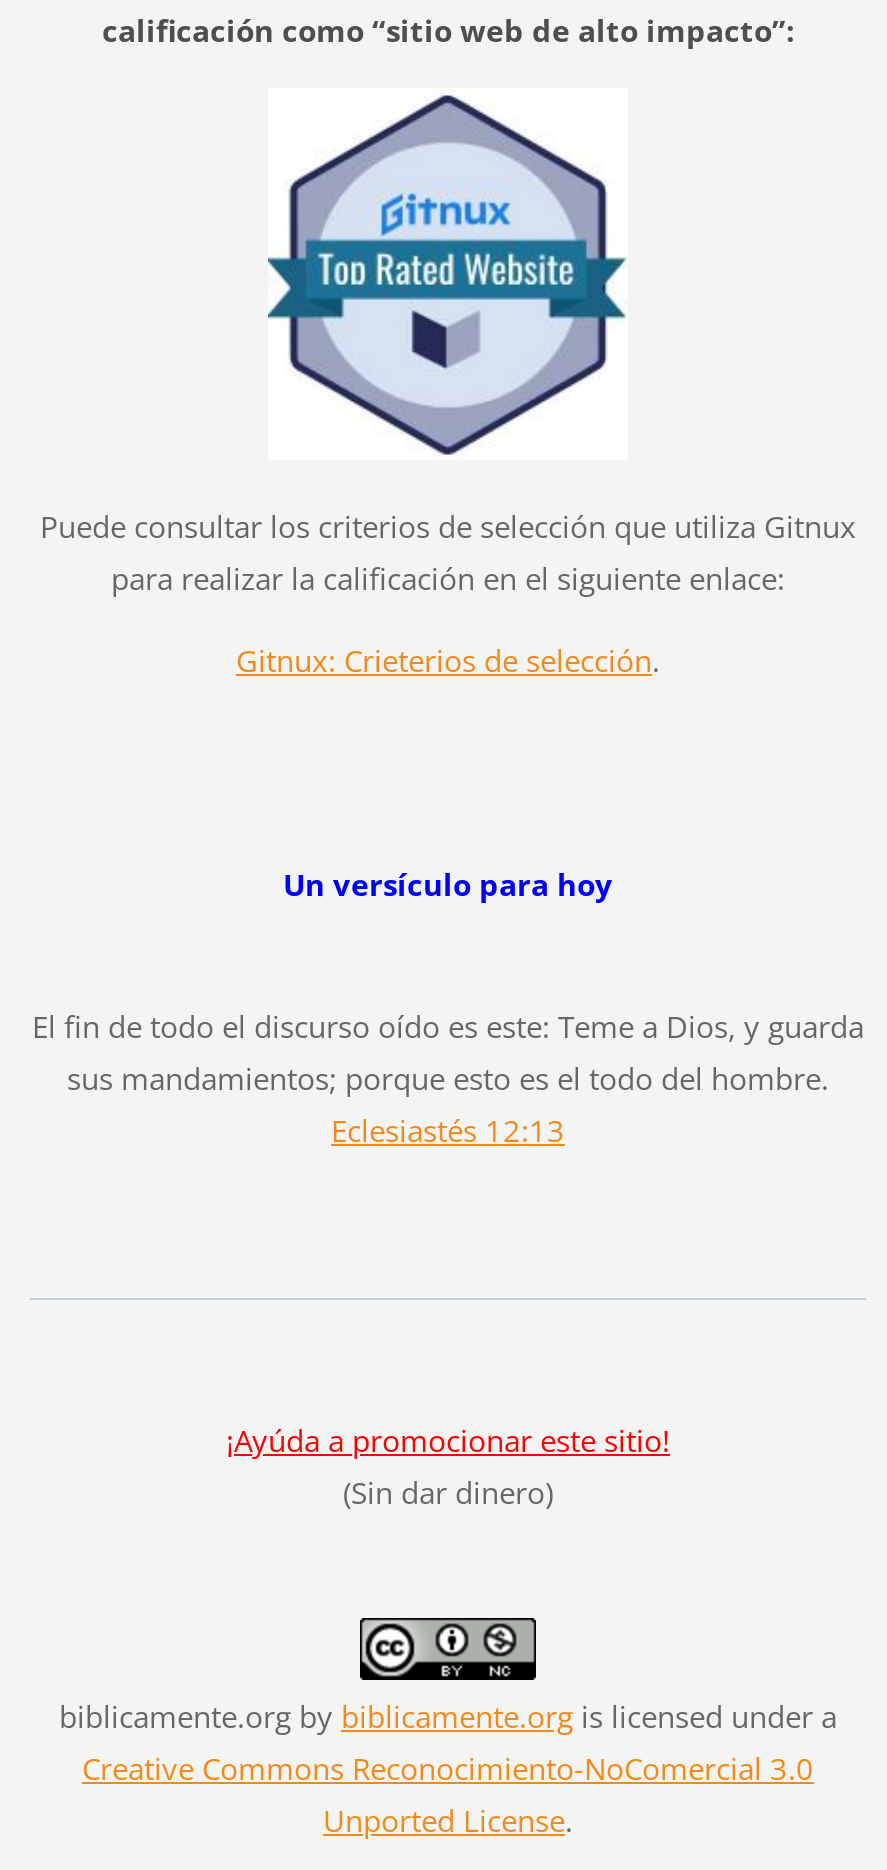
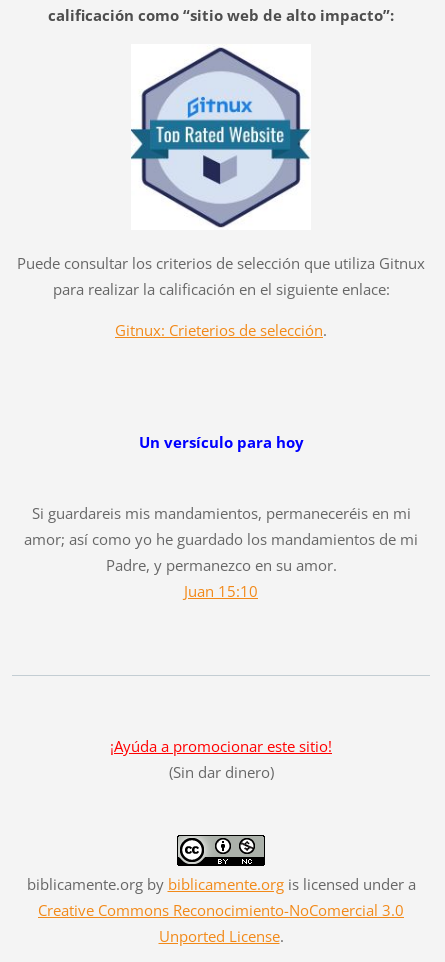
- El fin de todo el discurso oído es este: Teme a Dios, y guarda
- sus mandamientos; porque esto es el todo del hombre.
- Eclesiastés 12:13
+ Si guardareis mis mandamientos, permaneceréis en mi
+ amor; así como yo he guardado los mandamientos de mi
+ Padre, y permanezco en su amor.
+ Juan 15:10
